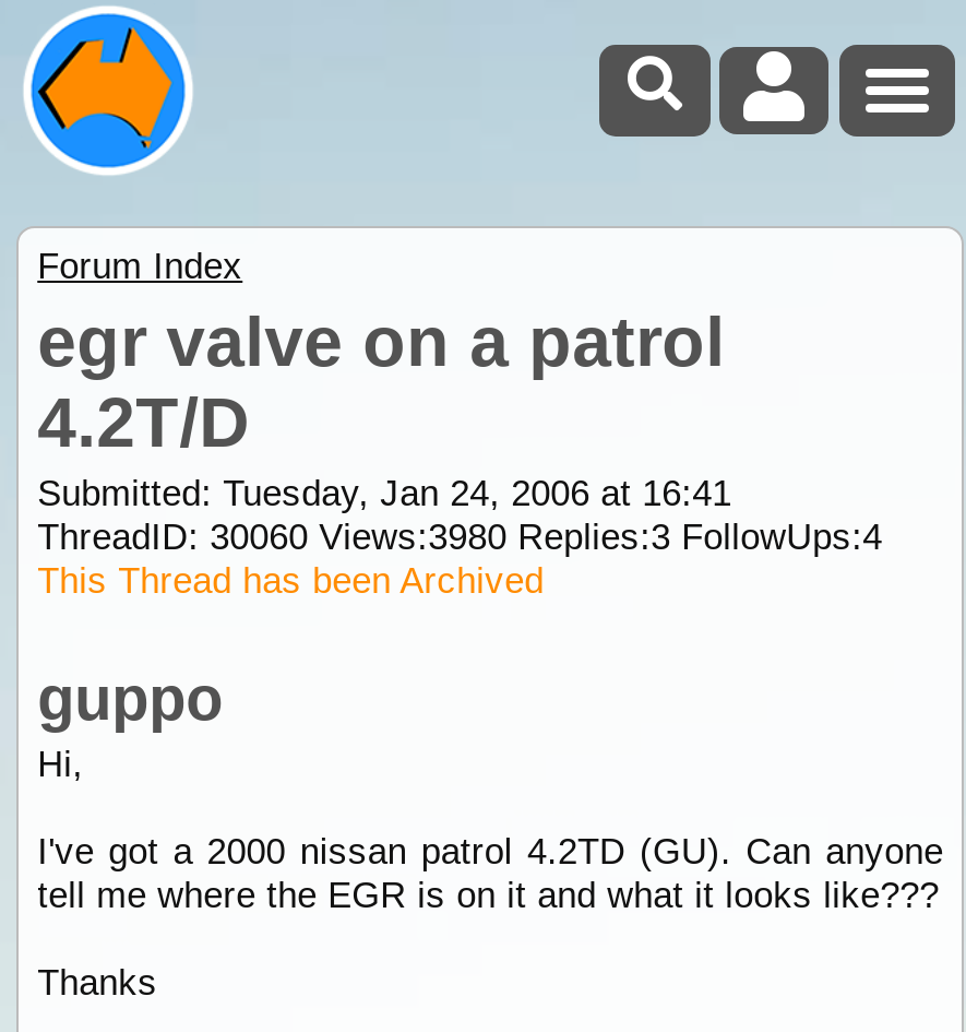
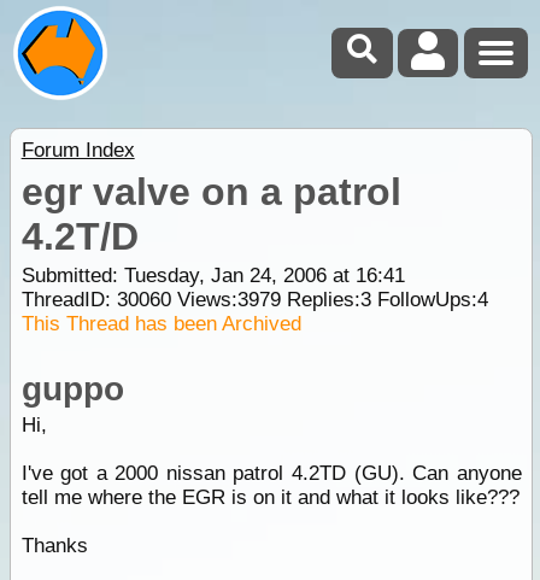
- ThreadID: 30060 Views:3980 Replies:3 FollowUps:4
+ ThreadID: 30060 Views:3979 Replies:3 FollowUps:4
